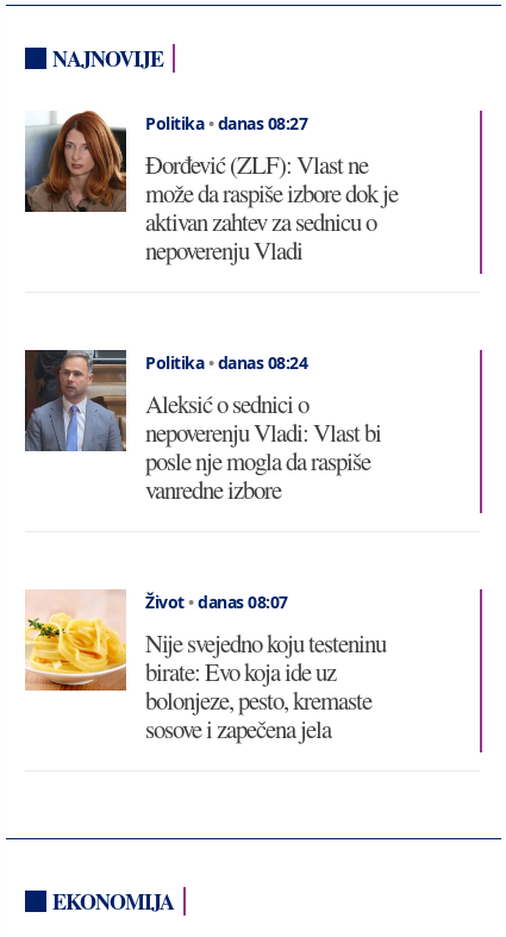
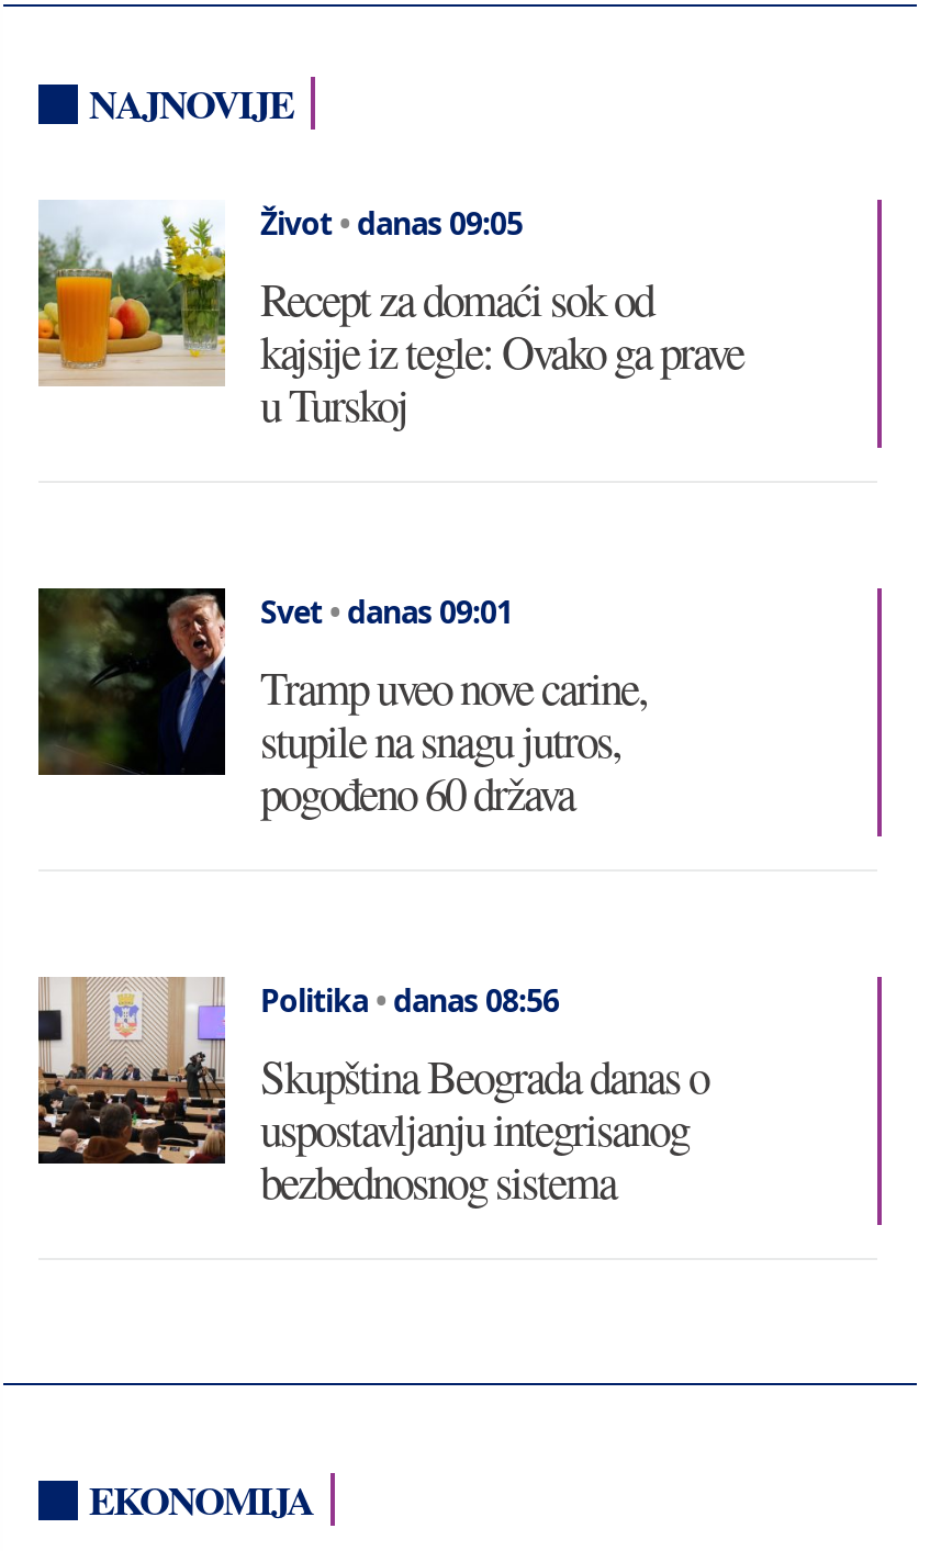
- [image]
- Politika • danas 08:27
- Đorđević (ZLF): Vlast ne
- može da raspiše izbore dok je
- aktivan zahtev za sednicu o
- nepoverenju Vladi
+ [image]
+ Život • danas 09:05
+ Recept za domaći sok od
+ kajsije iz tegle: Ovako ga prave
+ u Turskoj

- [image]
- Politika • danas 08:24
- Aleksić o sednici o
- nepoverenju Vladi: Vlast bi
- posle nje mogla da raspiše
- vanredne izbore
+ [image]
+ Svet • danas 09:01
+ Tramp uveo nove carine,
+ stupile na snagu jutros,
+ pogođeno 60 država

- [image]
- Život • danas 08:07
- Nije svejedno koju testeninu
- birate: Evo koja ide uz
- bolonjeze, pesto, kremaste
- sosove i zapečena jela
+ [image]
+ Politika • danas 08:56
+ Skupština Beograda danas o
+ uspostavljanju integrisanog
+ bezbednosnog sistema
